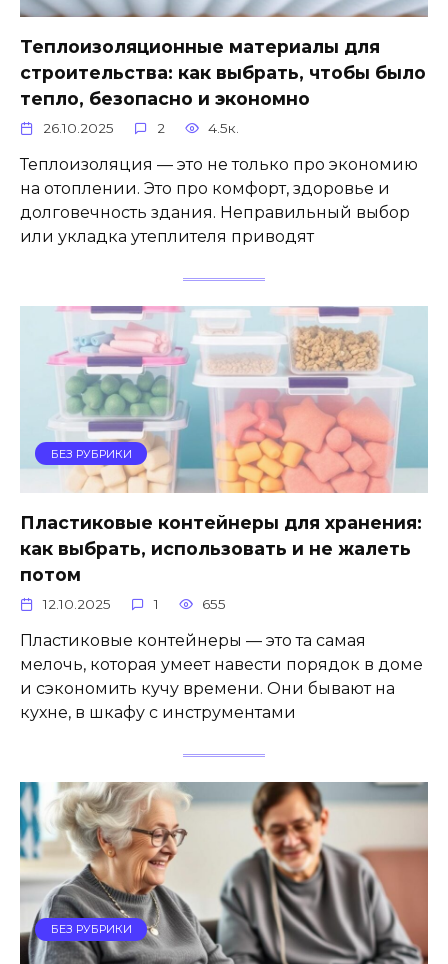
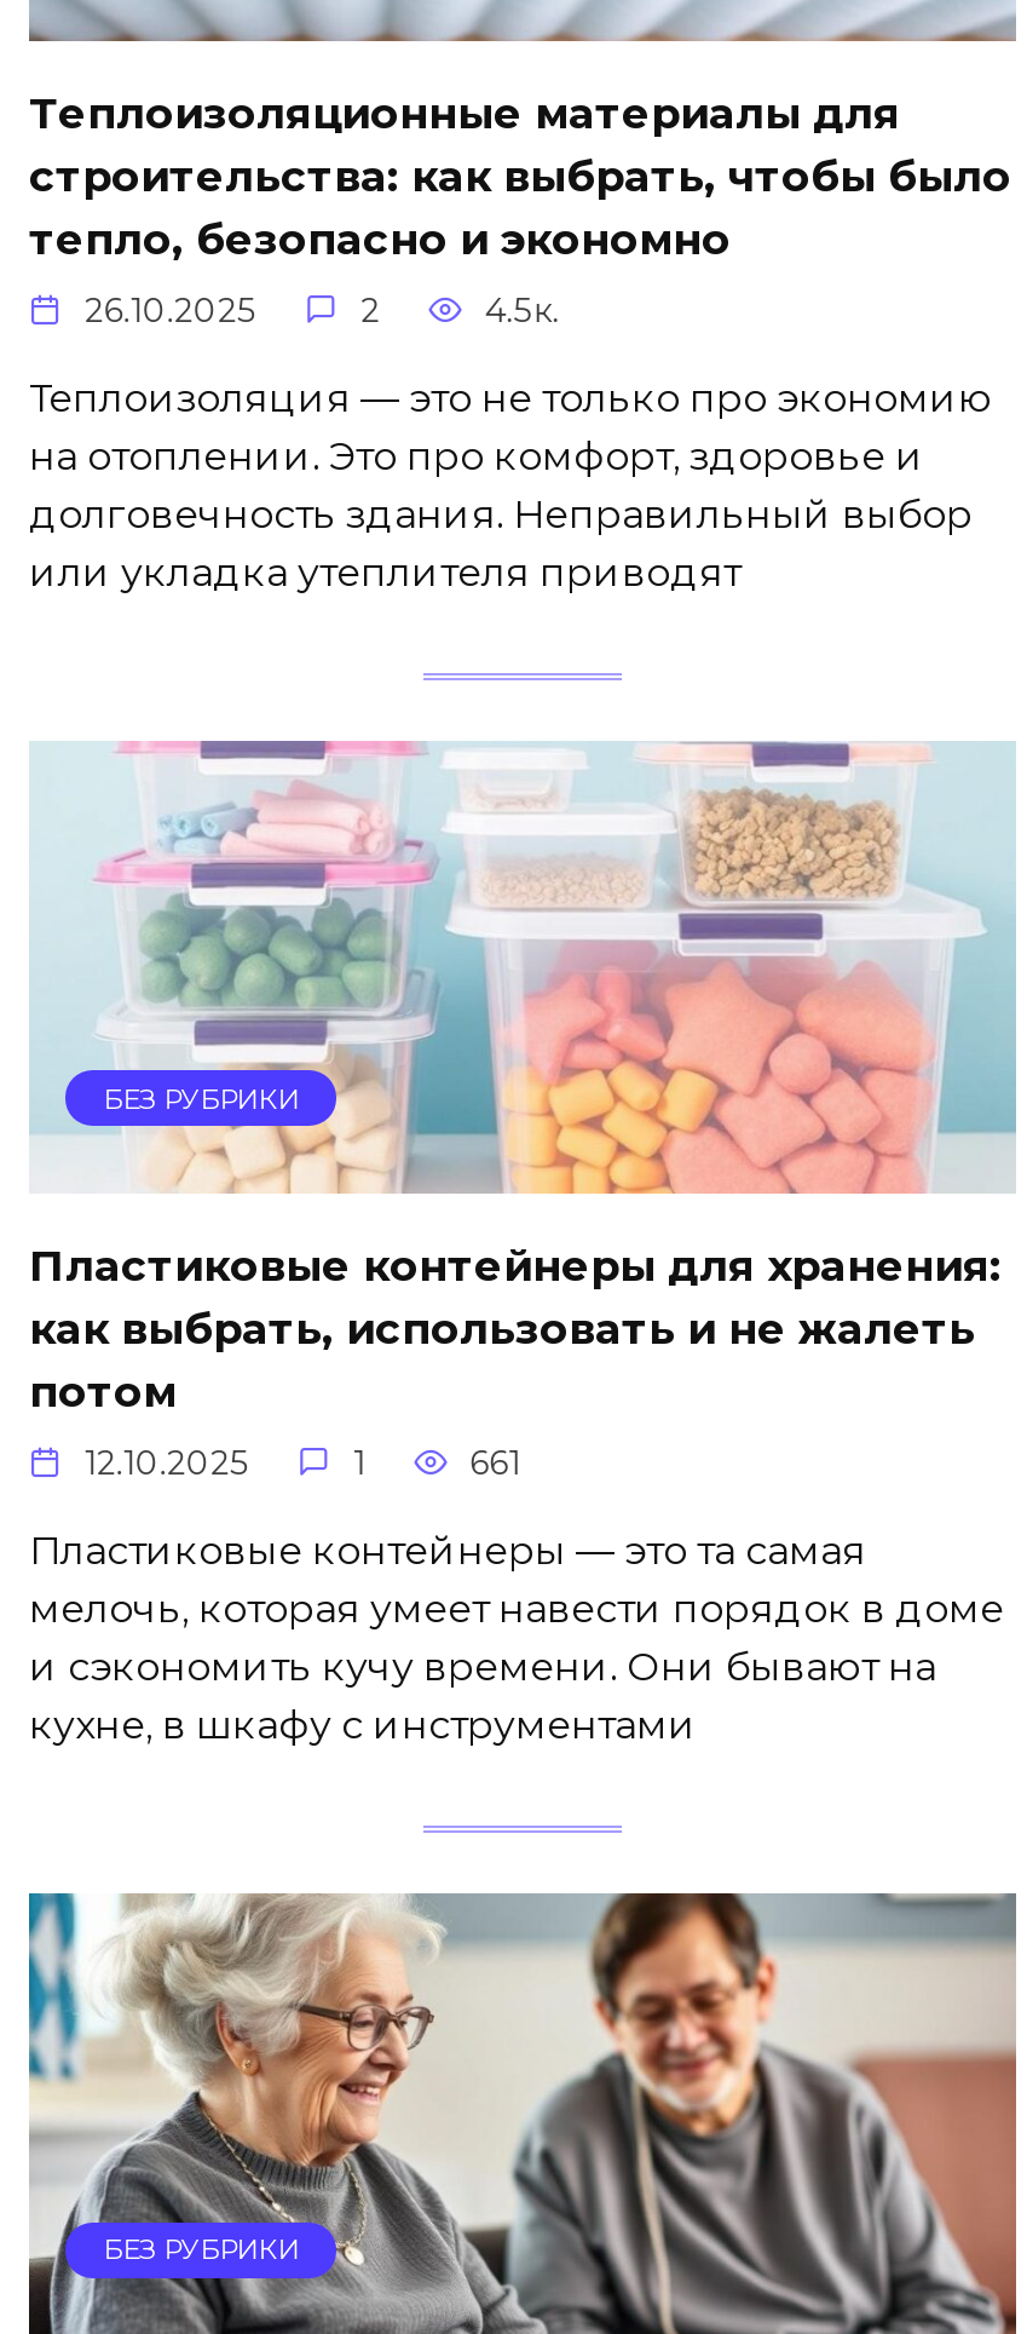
- 655
+ 661
